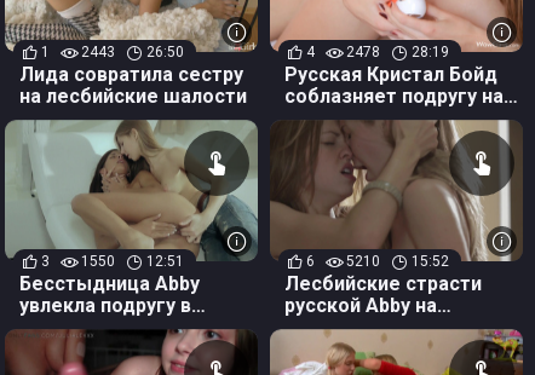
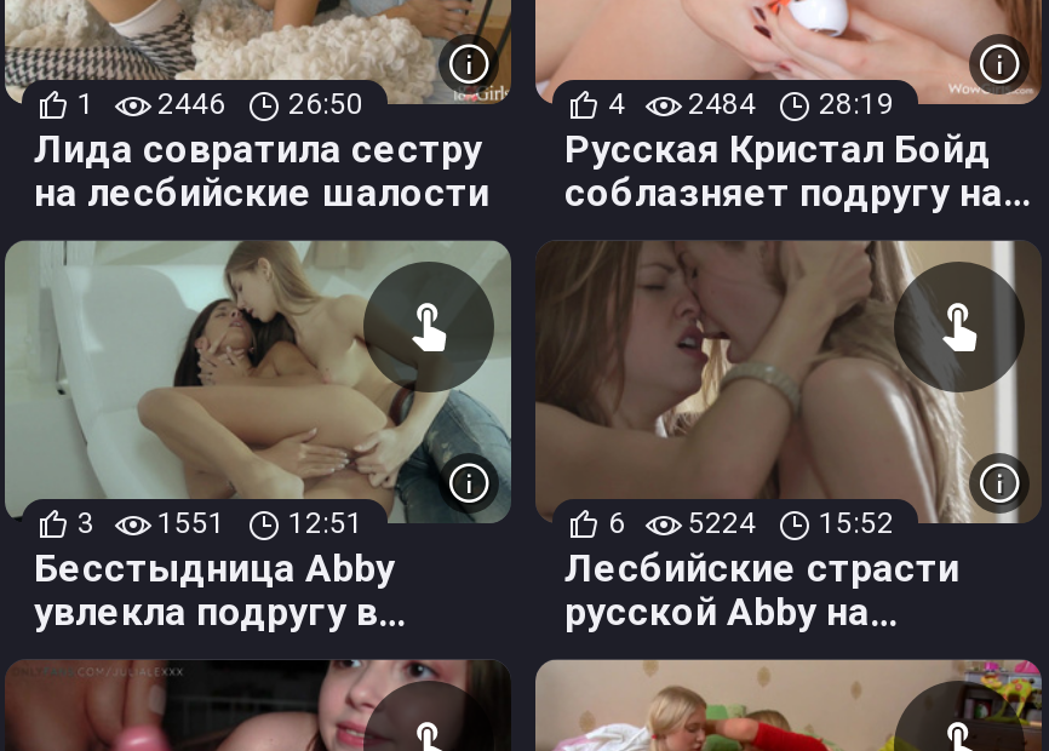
- 1 2443 26:50
+ 1 2446 26:50

- 4 2478 28:19
+ 4 2484 28:19

- 3 1550 12:51
+ 3 1551 12:51

- 6 5210 15:52
+ 6 5224 15:52
